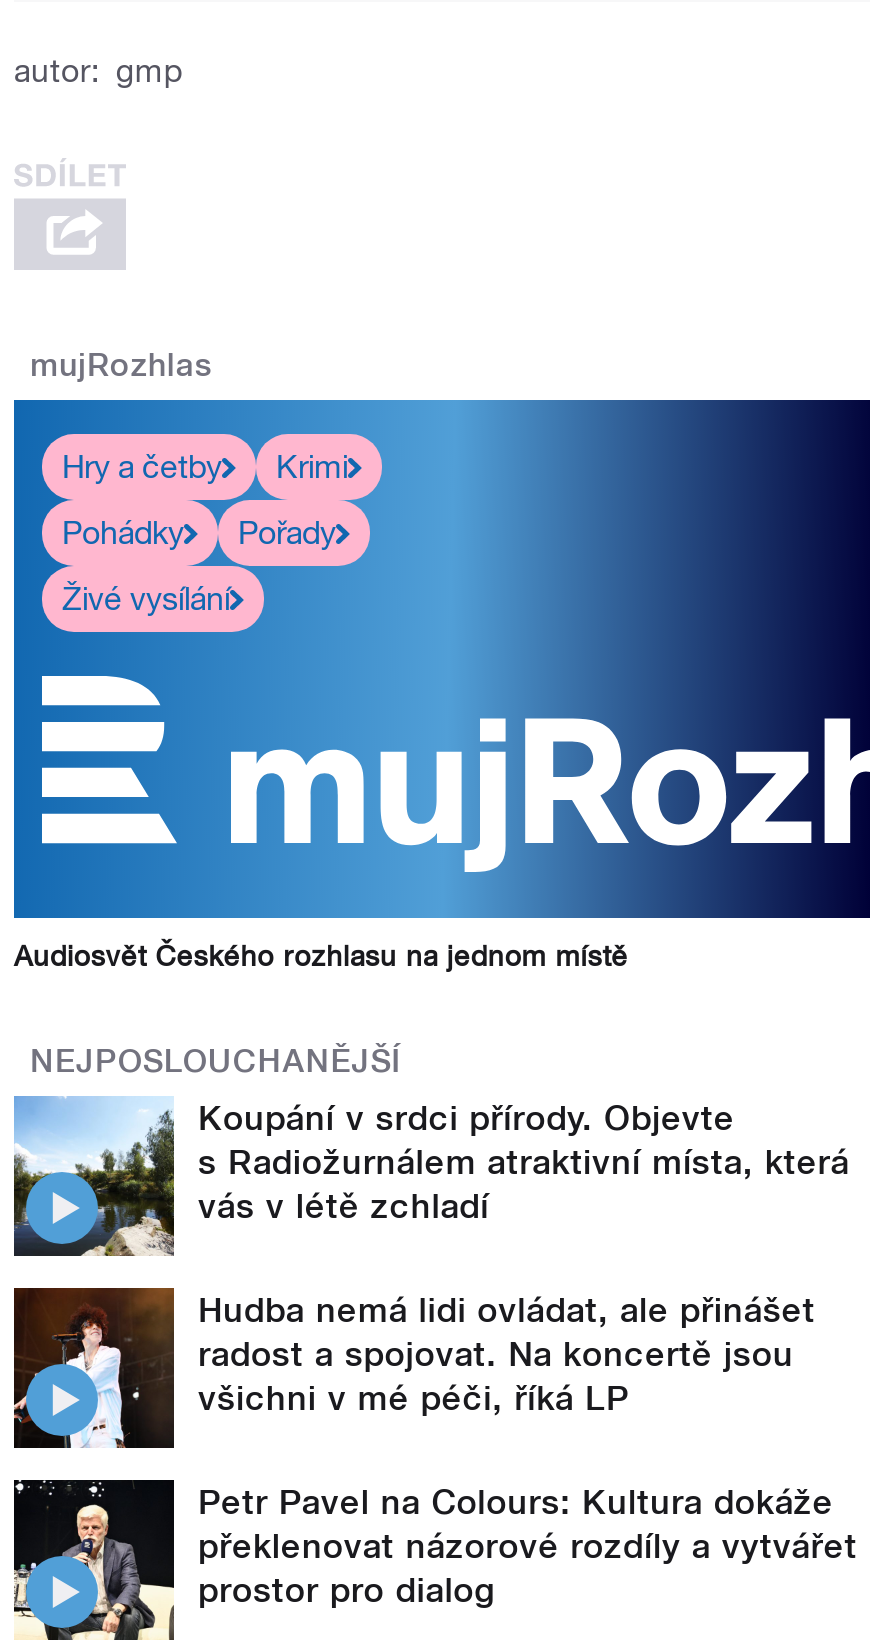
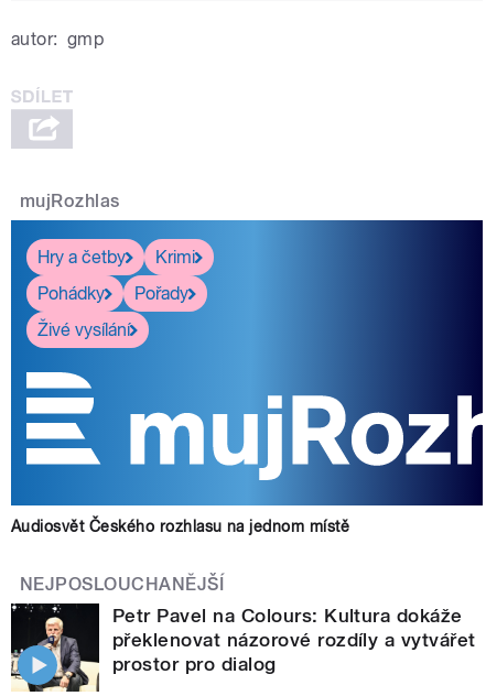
- [image]
- Koupání v srdci přírody. Objevte
- s Radiožurnálem atraktivní místa, která
- vás v létě zchladí
- Hudba nemá lidi ovládat, ale přinášet
- radost a spojovat. Na koncertě jsou
- všichni v mé péči, říká LP

- [image]
